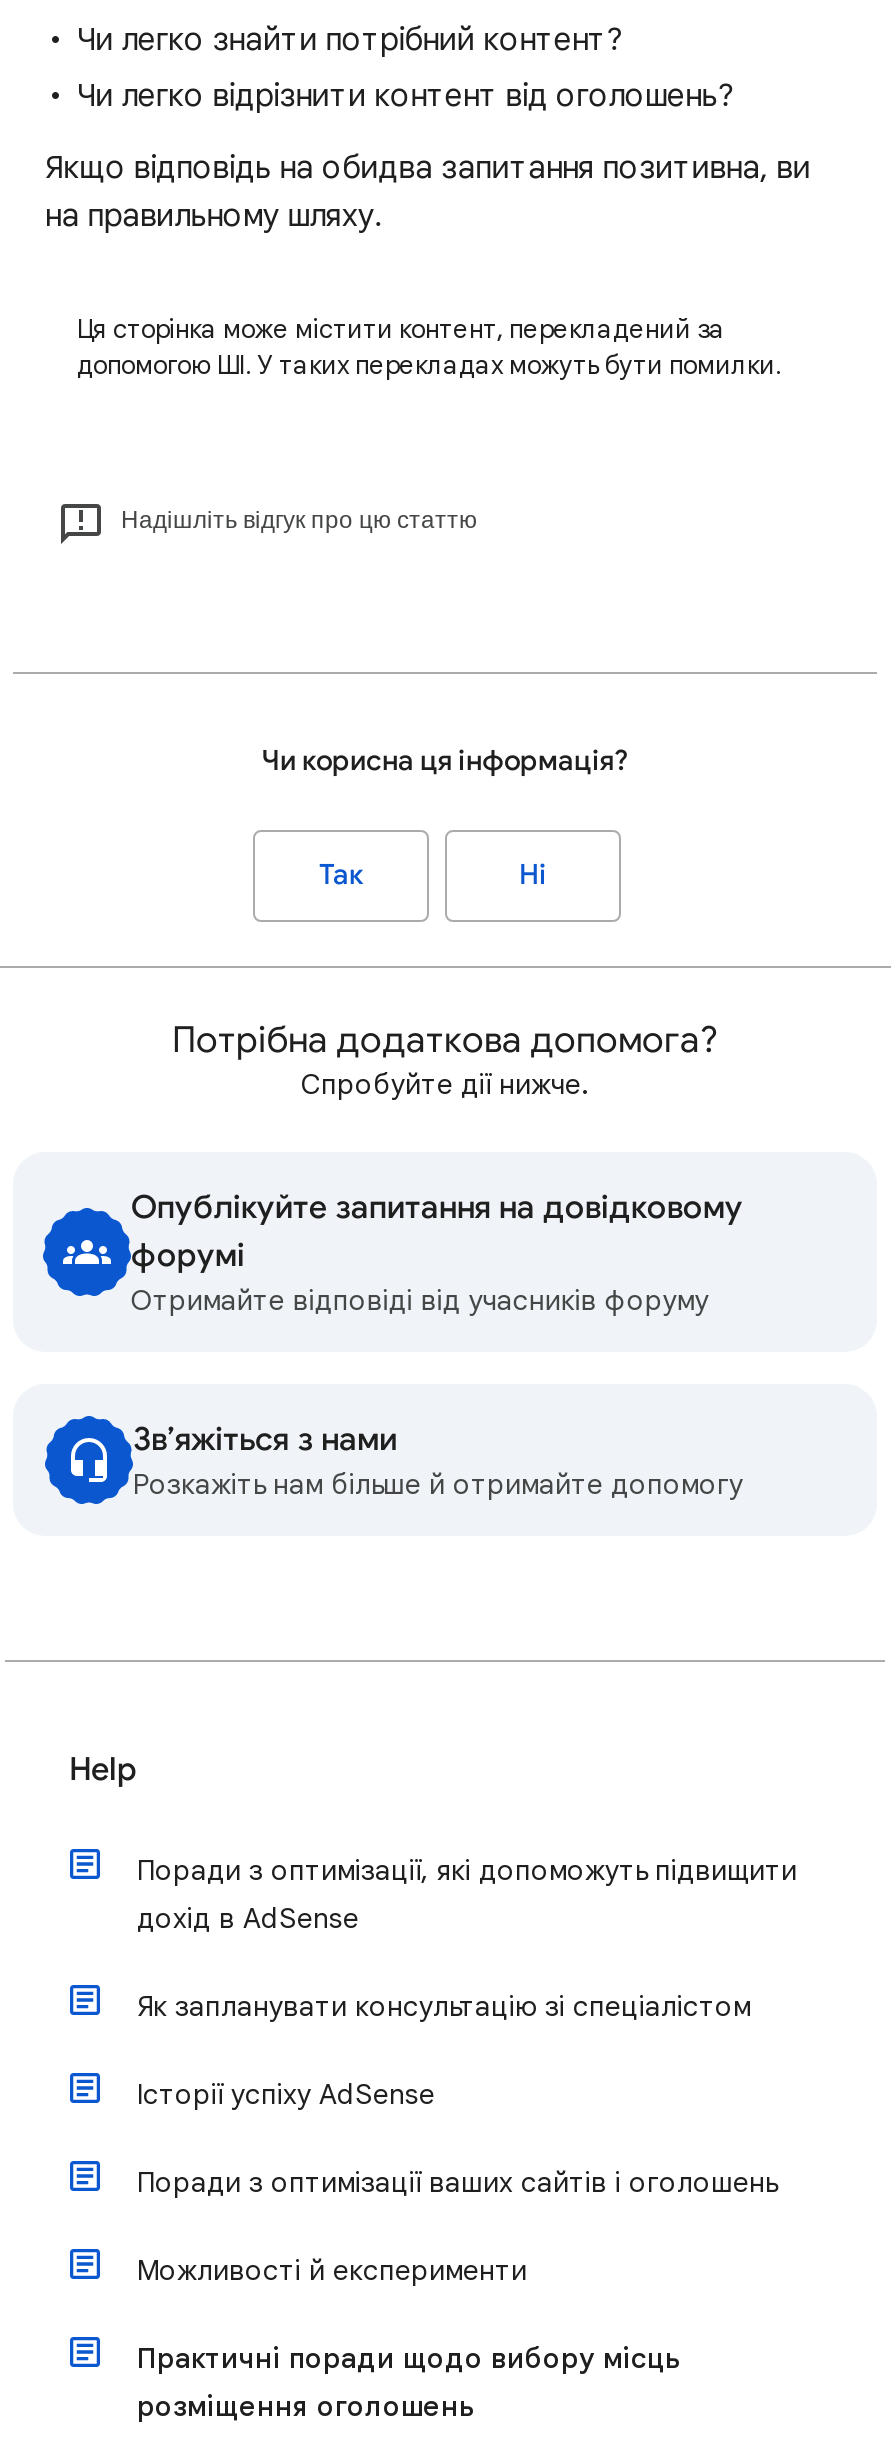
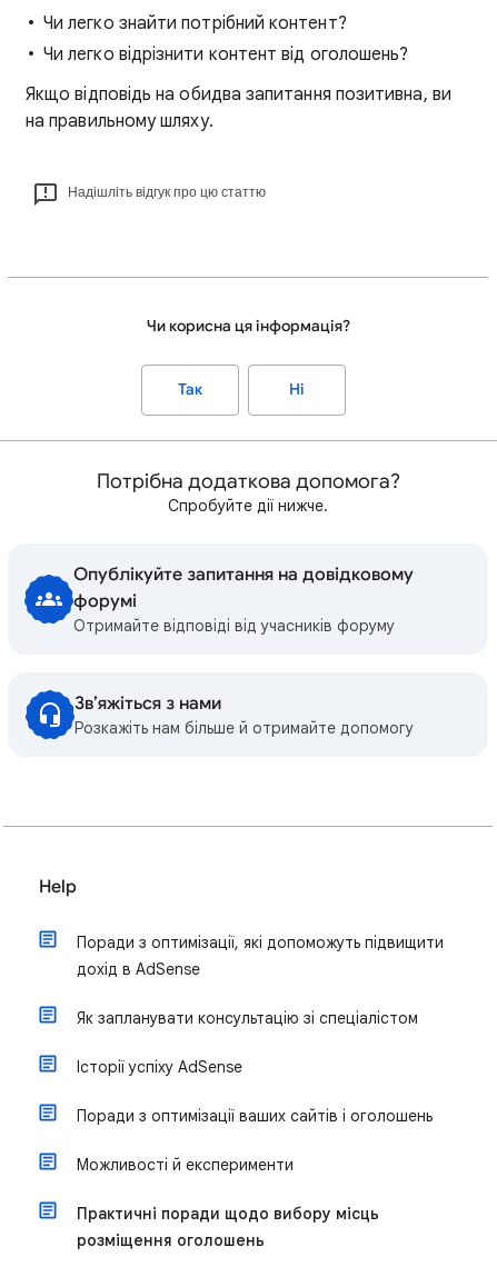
- Ця сторінка може містити контент, перекладений за
- допомогою ШІ. У таких перекладах можуть бути помилки.
